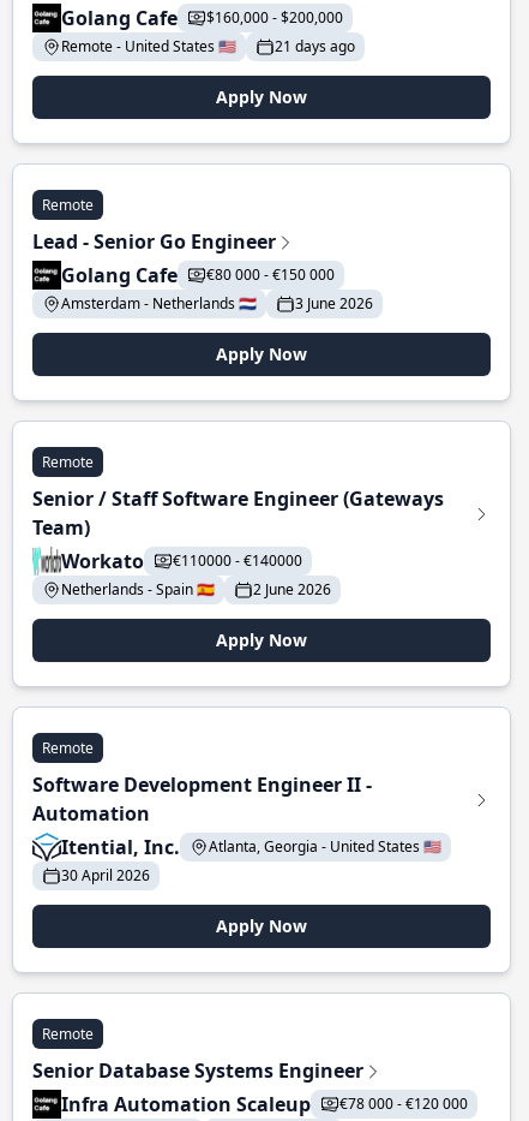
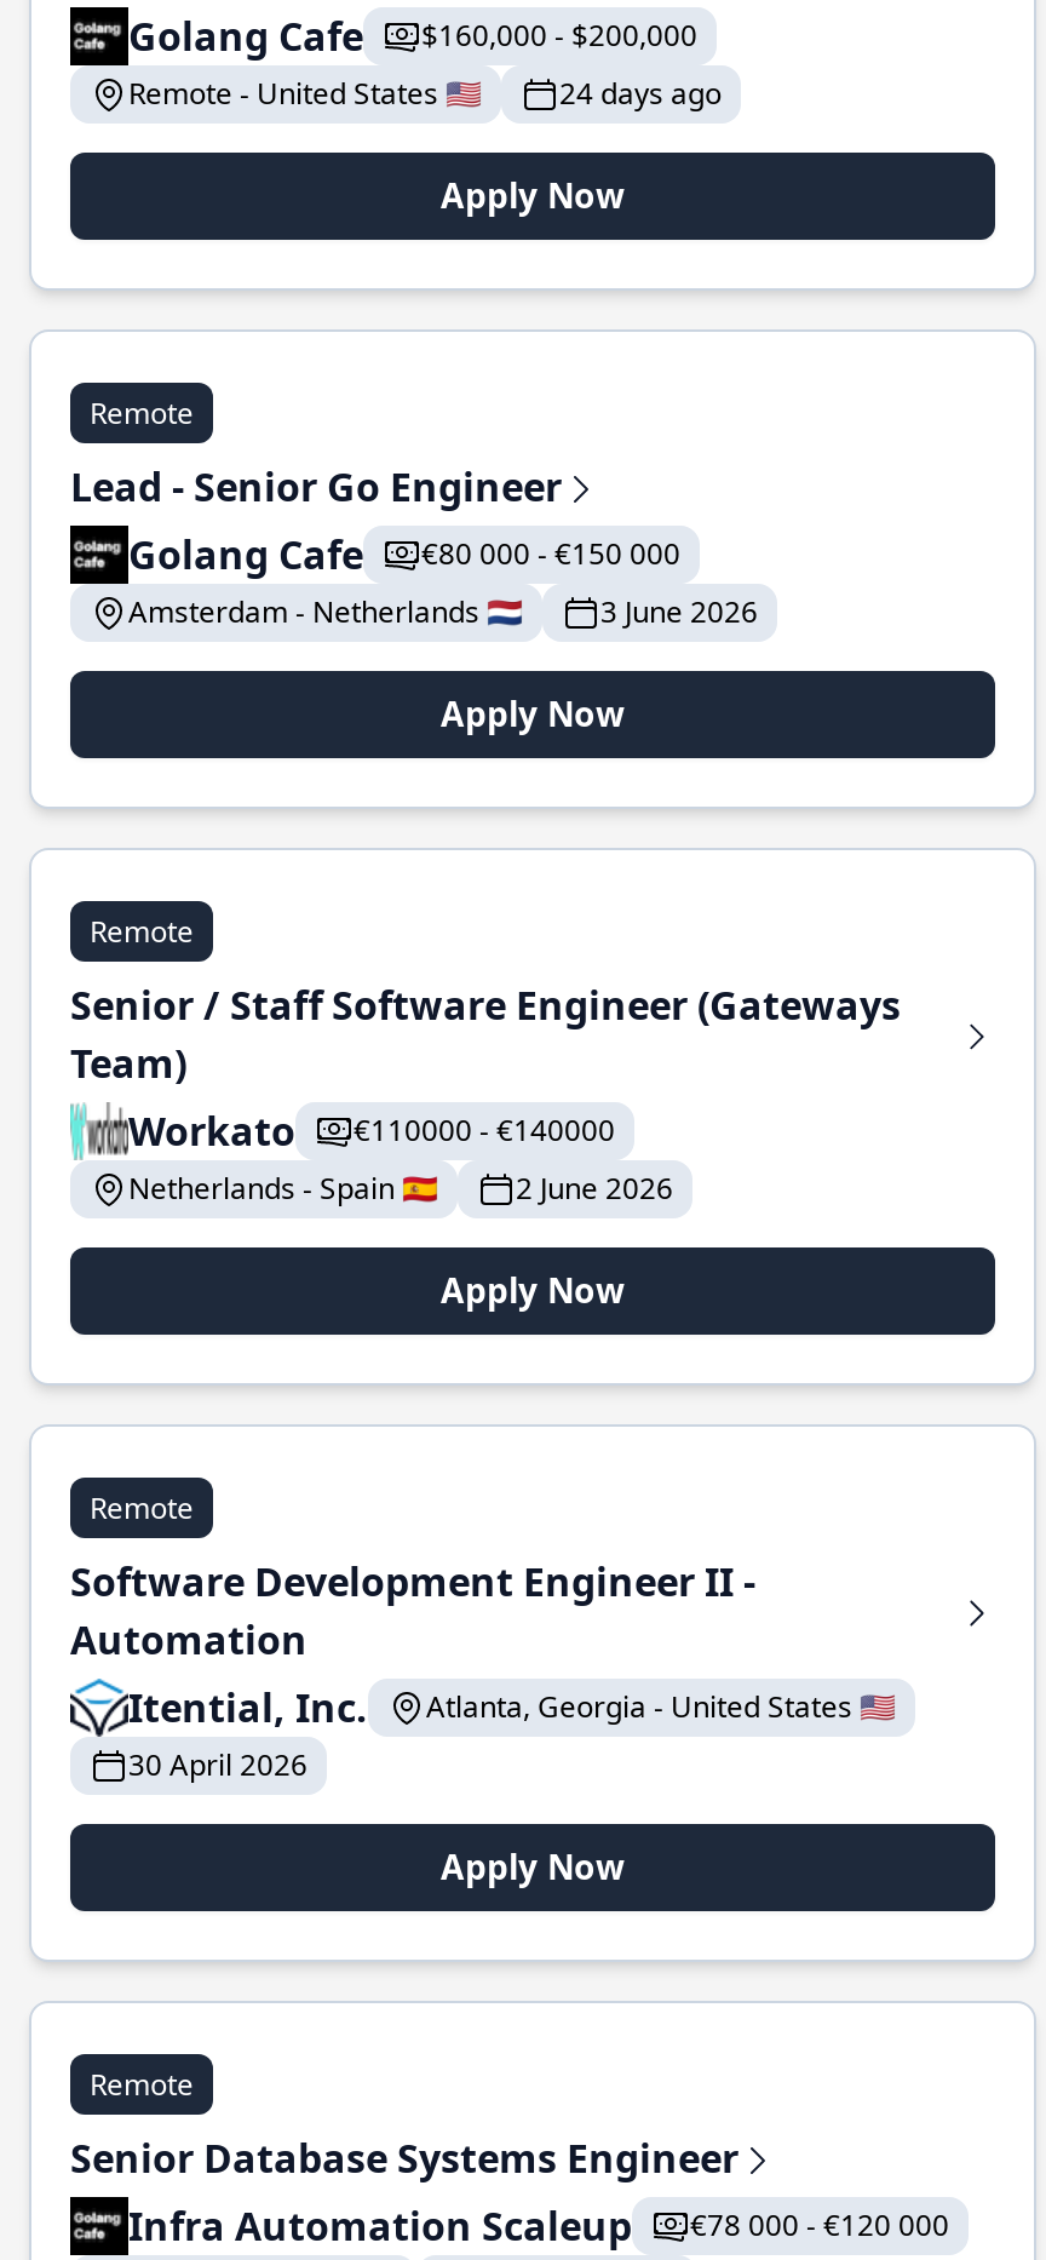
- 21 days ago
+ 24 days ago
